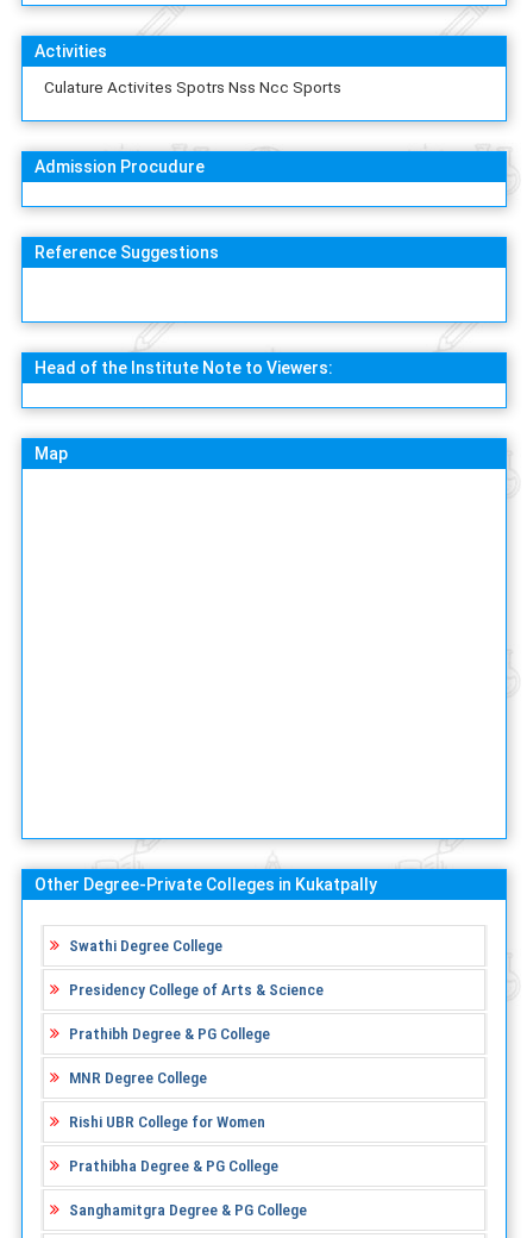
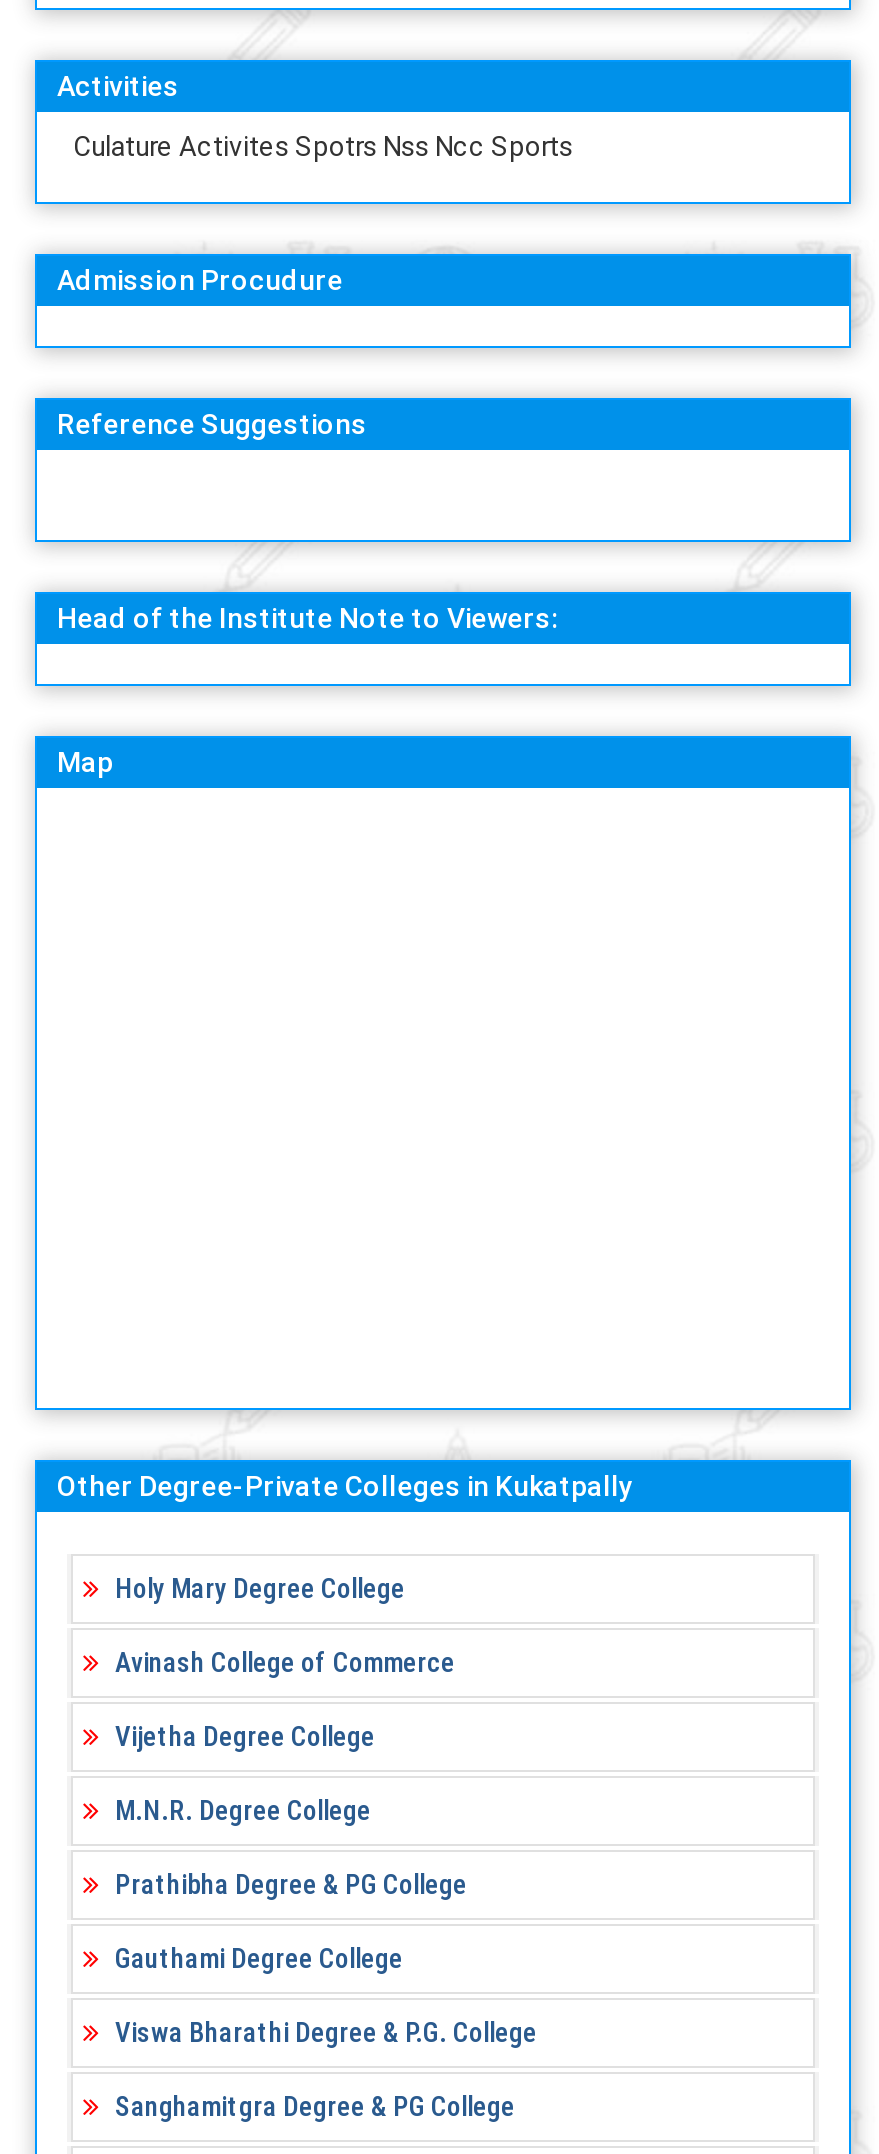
- Swathi Degree College
- Presidency College of Arts & Science
- Prathibh Degree & PG College
- MNR Degree College
- Rishi UBR College for Women
+ Holy Mary Degree College
+ Avinash College of Commerce
+ Vijetha Degree College
+ M.N.R. Degree College

moved up: Prathibha Degree & PG College

+ Gauthami Degree College
+ Viswa Bharathi Degree & P.G. College
